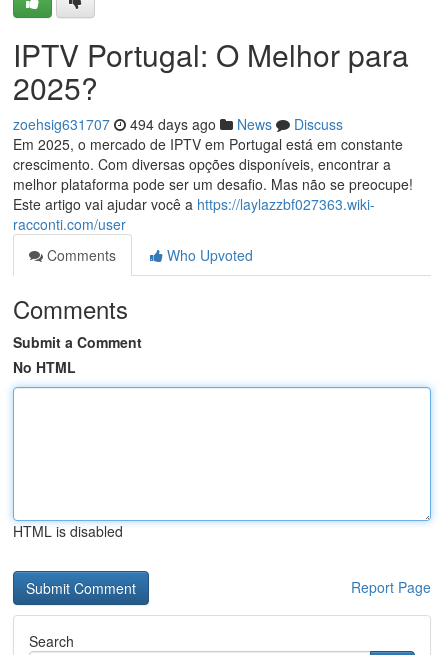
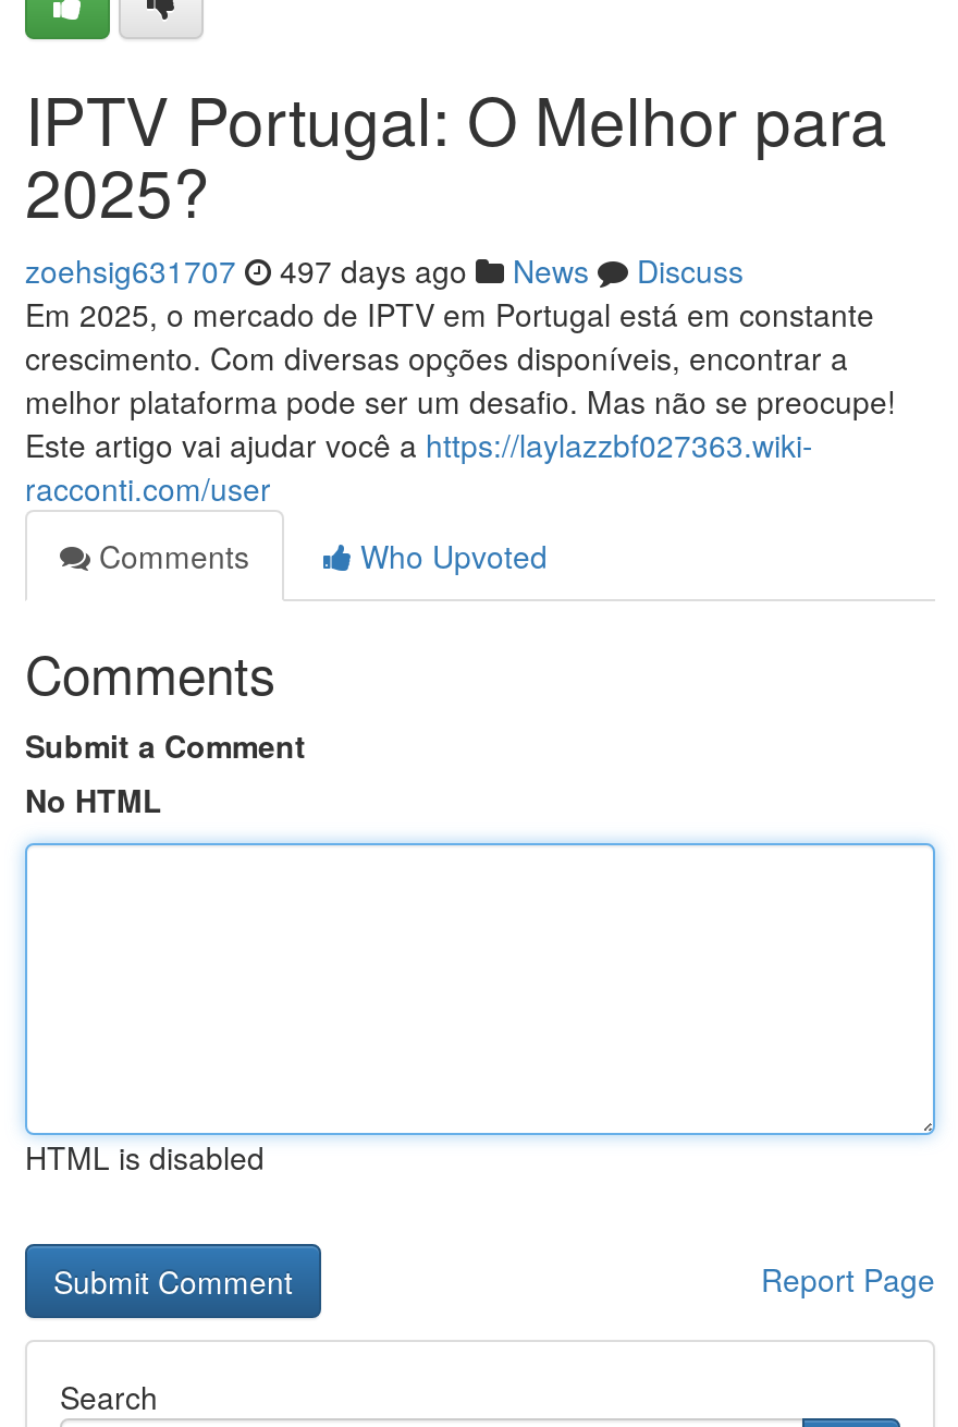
- zoehsig631707 494 days ago News Discuss
+ zoehsig631707 497 days ago News Discuss
